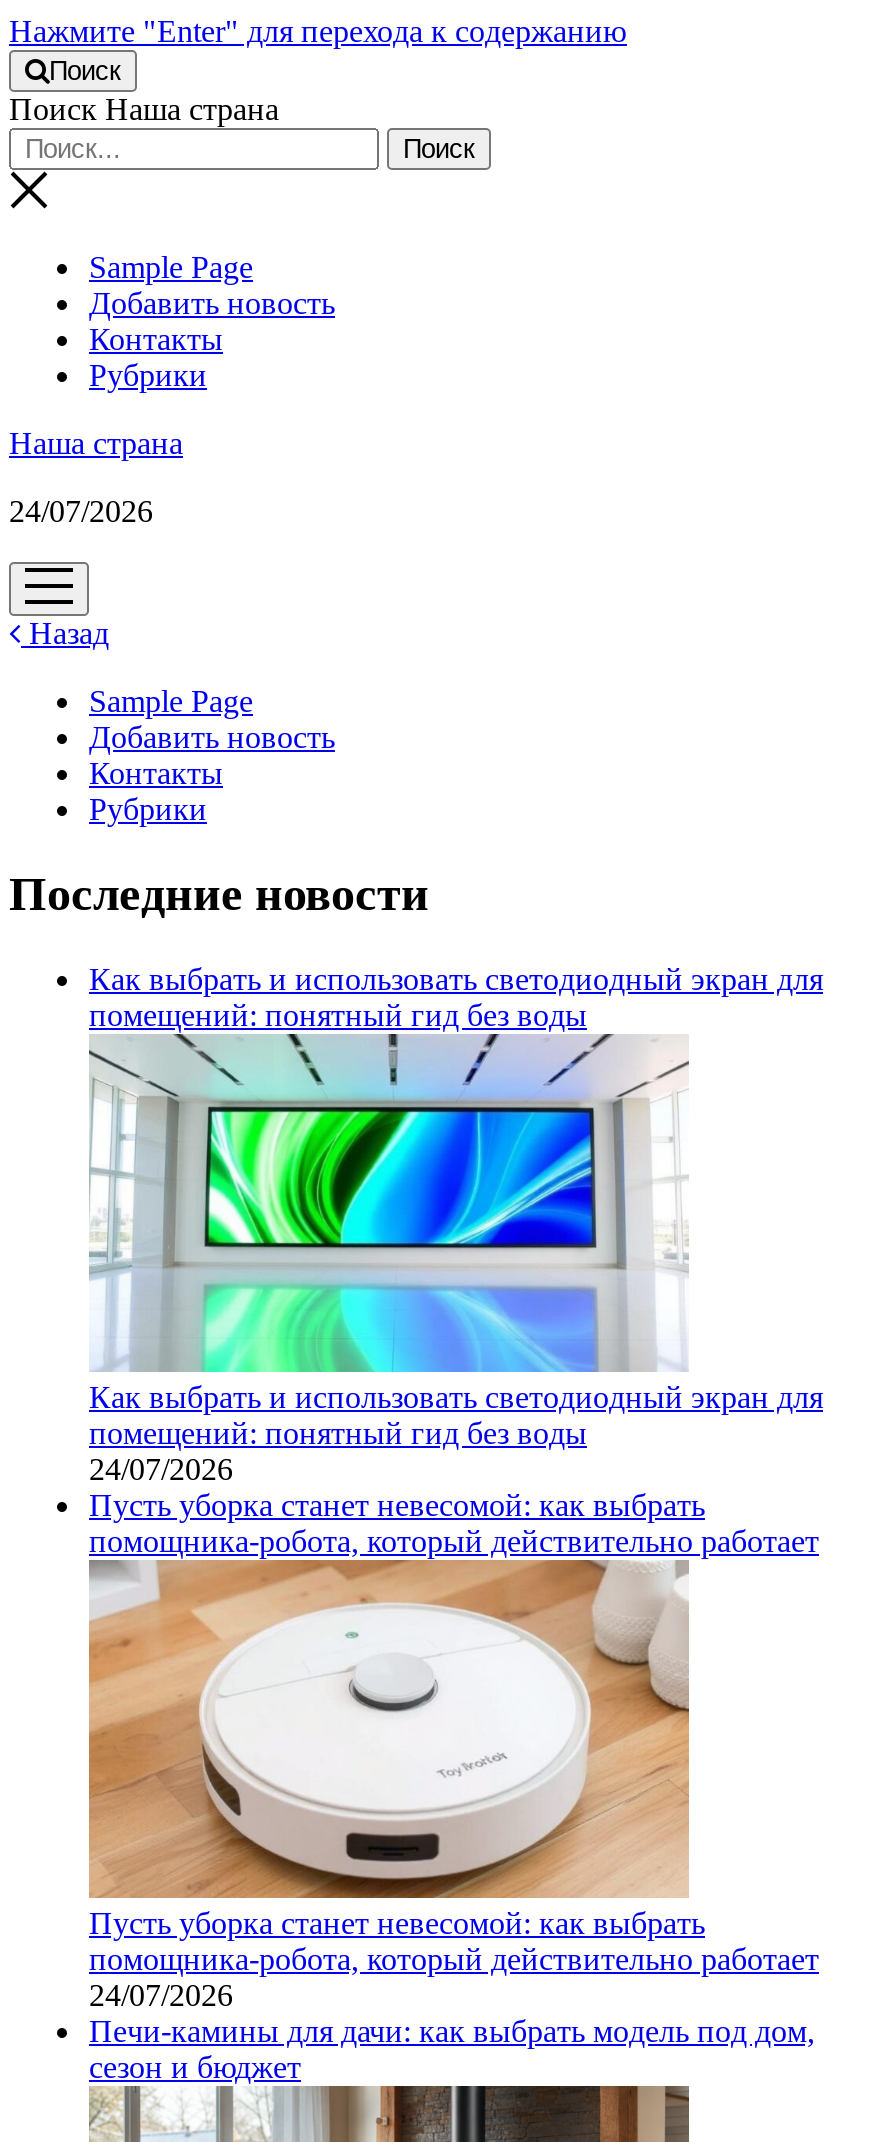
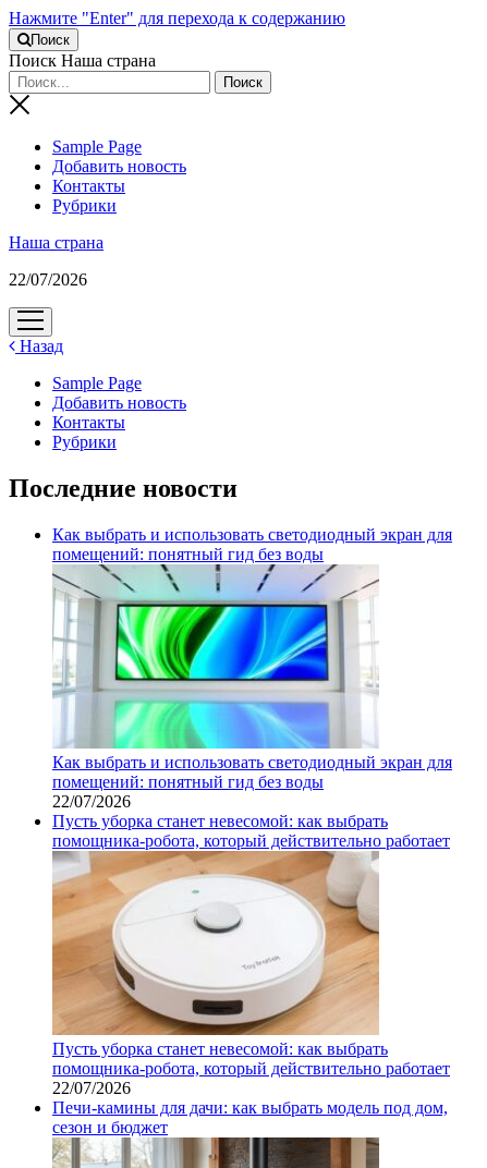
- 24/07/2026
+ 22/07/2026

- 24/07/2026
+ 22/07/2026

- 24/07/2026
+ 22/07/2026
